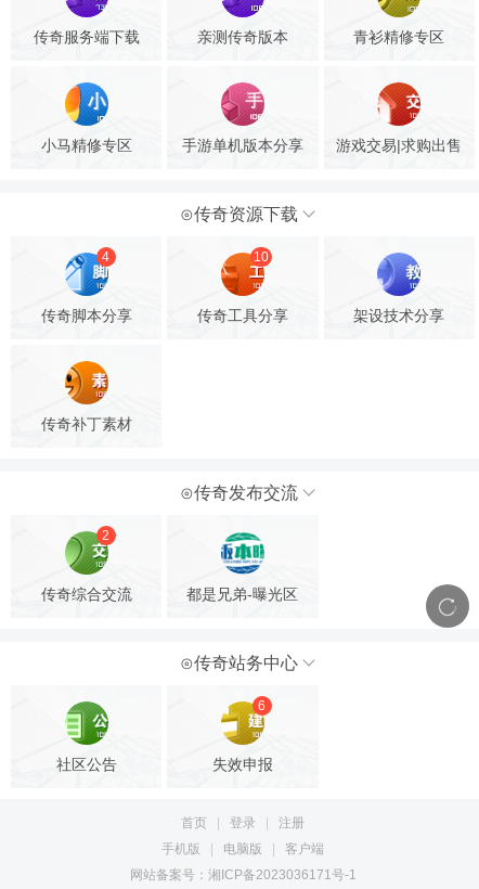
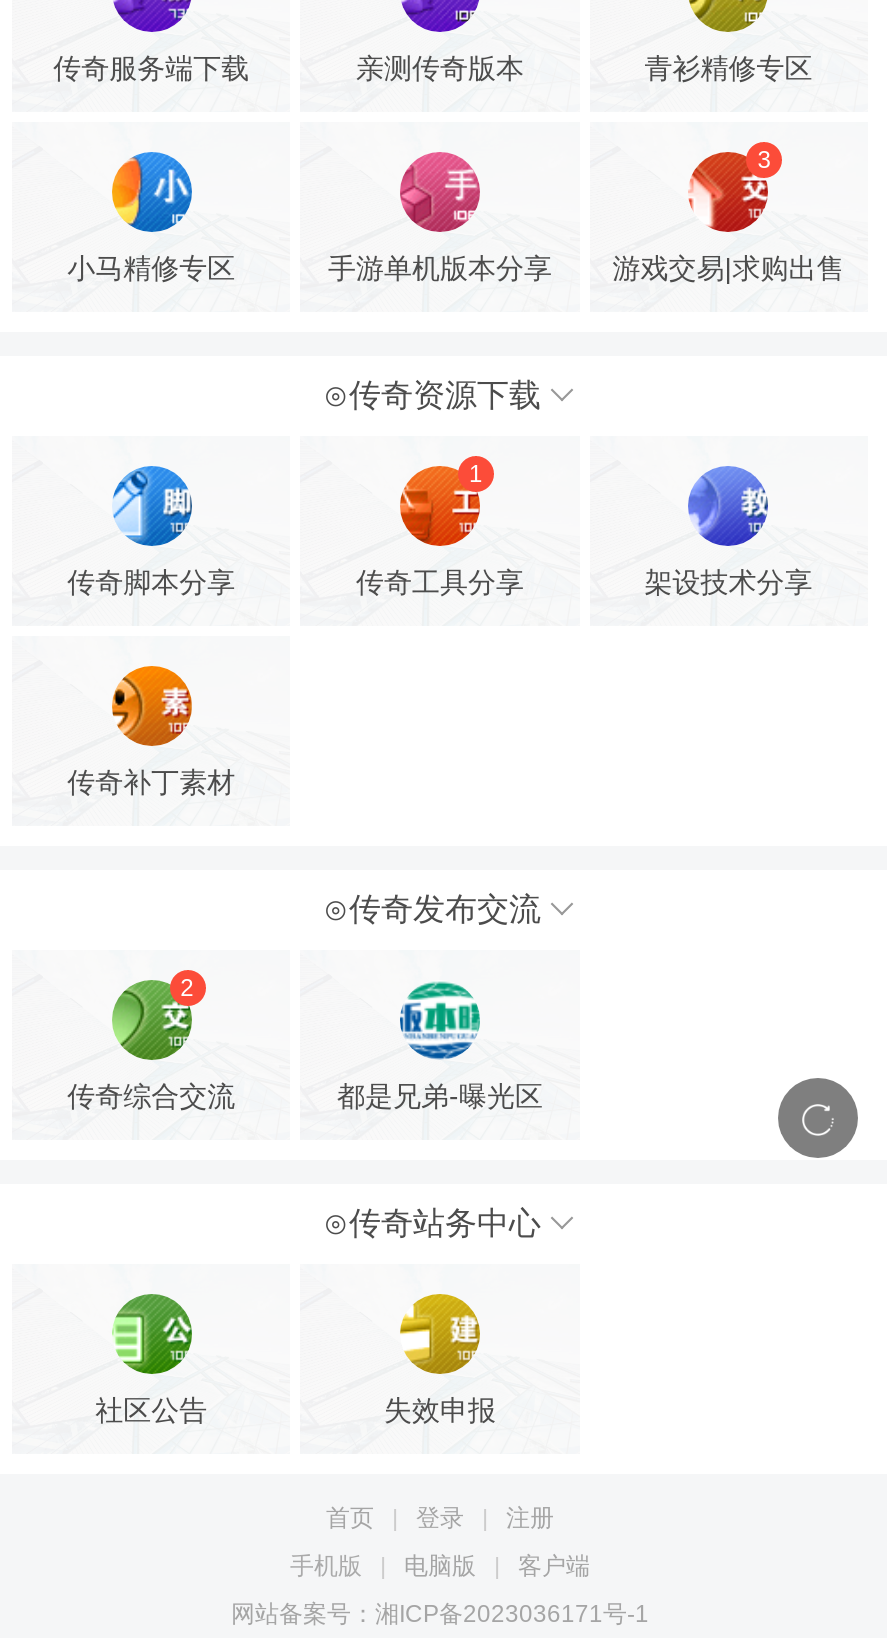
+ 3

- 4

- 10
+ 1

- 6
